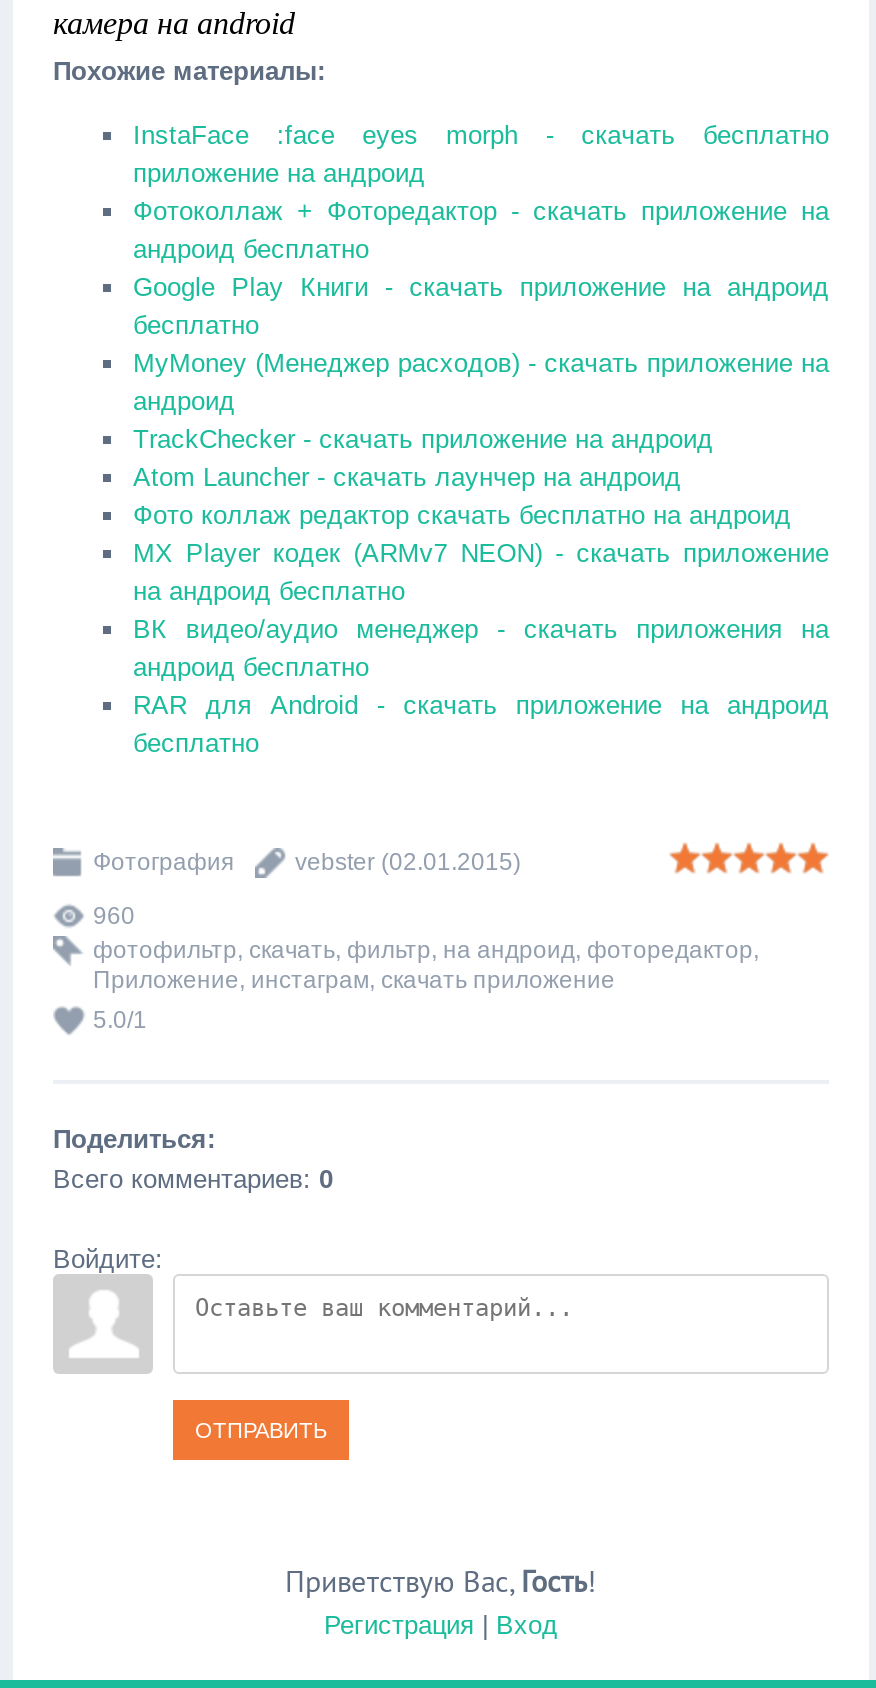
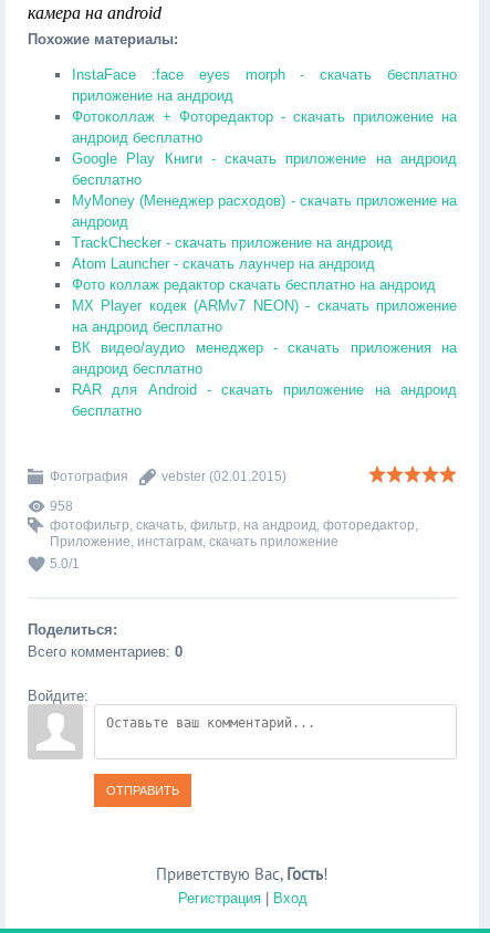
- 960
+ 958
